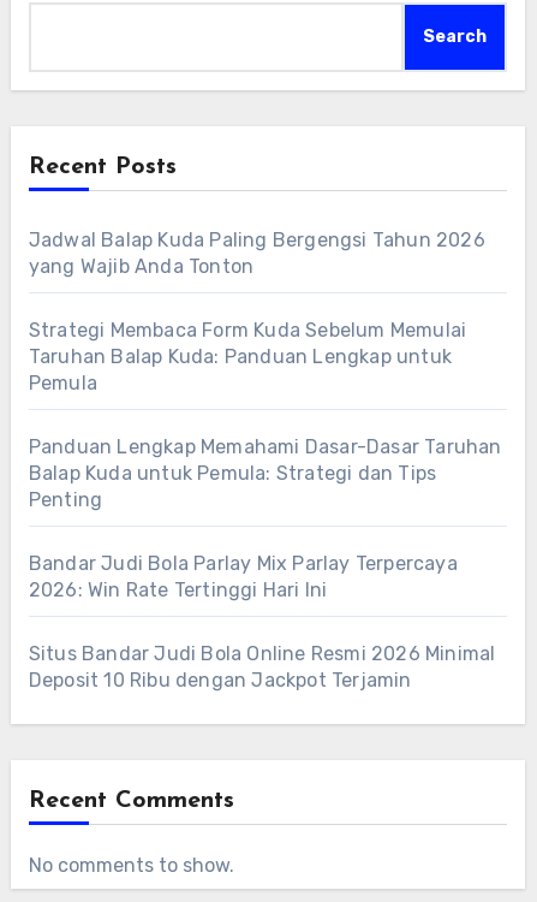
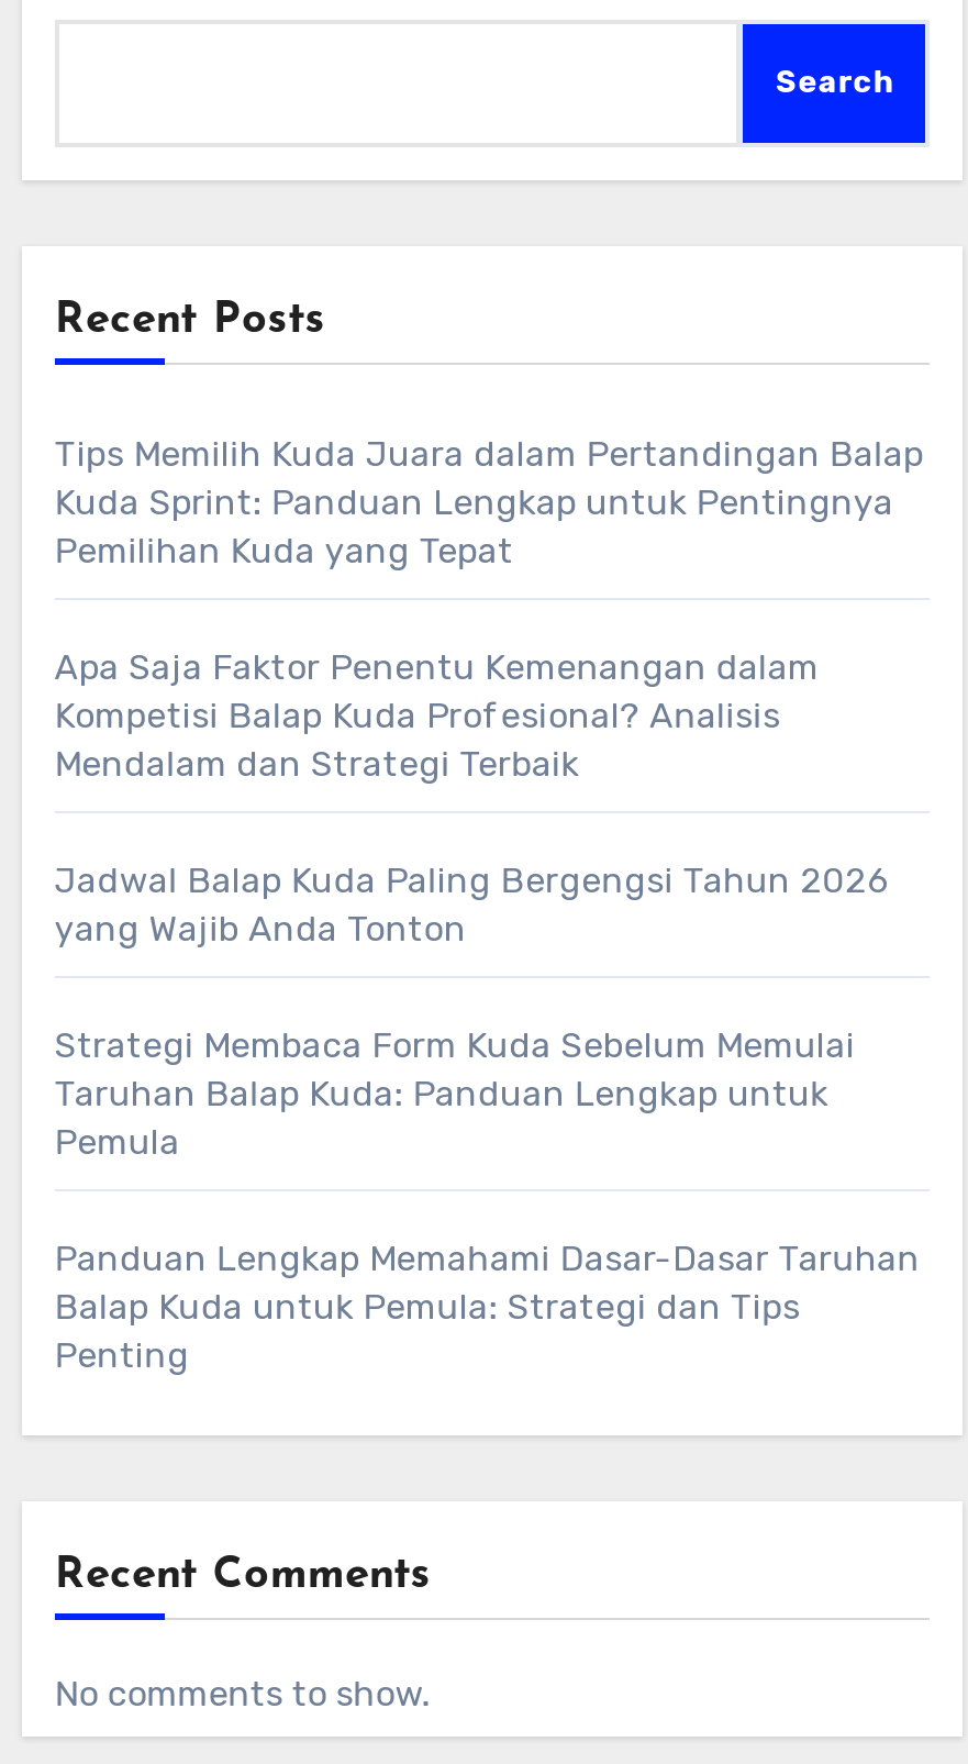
+ Tips Memilih Kuda Juara dalam Pertandingan Balap
+ Kuda Sprint: Panduan Lengkap untuk Pentingnya
+ Pemilihan Kuda yang Tepat
+ Apa Saja Faktor Penentu Kemenangan dalam
+ Kompetisi Balap Kuda Profesional? Analisis
+ Mendalam dan Strategi Terbaik

moved down: Jadwal Balap Kuda Paling Bergengsi Tahun 2026 | yang Wajib Anda Tonton | Strategi Membaca Form Kuda Sebelum Memulai | Taruhan Balap Kuda: Panduan Lengkap untuk | Pemula | Panduan Lengkap Memahami Dasar-Dasar Taruhan | Balap Kuda untuk Pemula: Strategi dan Tips | Penting

- Bandar Judi Bola Parlay Mix Parlay Terpercaya
- 2026: Win Rate Tertinggi Hari Ini
- Situs Bandar Judi Bola Online Resmi 2026 Minimal
- Deposit 10 Ribu dengan Jackpot Terjamin
